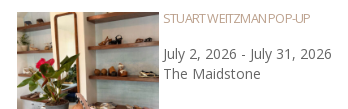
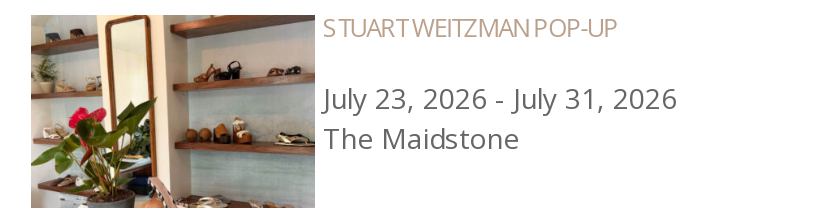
- July 2, 2026 - July 31, 2026
+ July 23, 2026 - July 31, 2026
